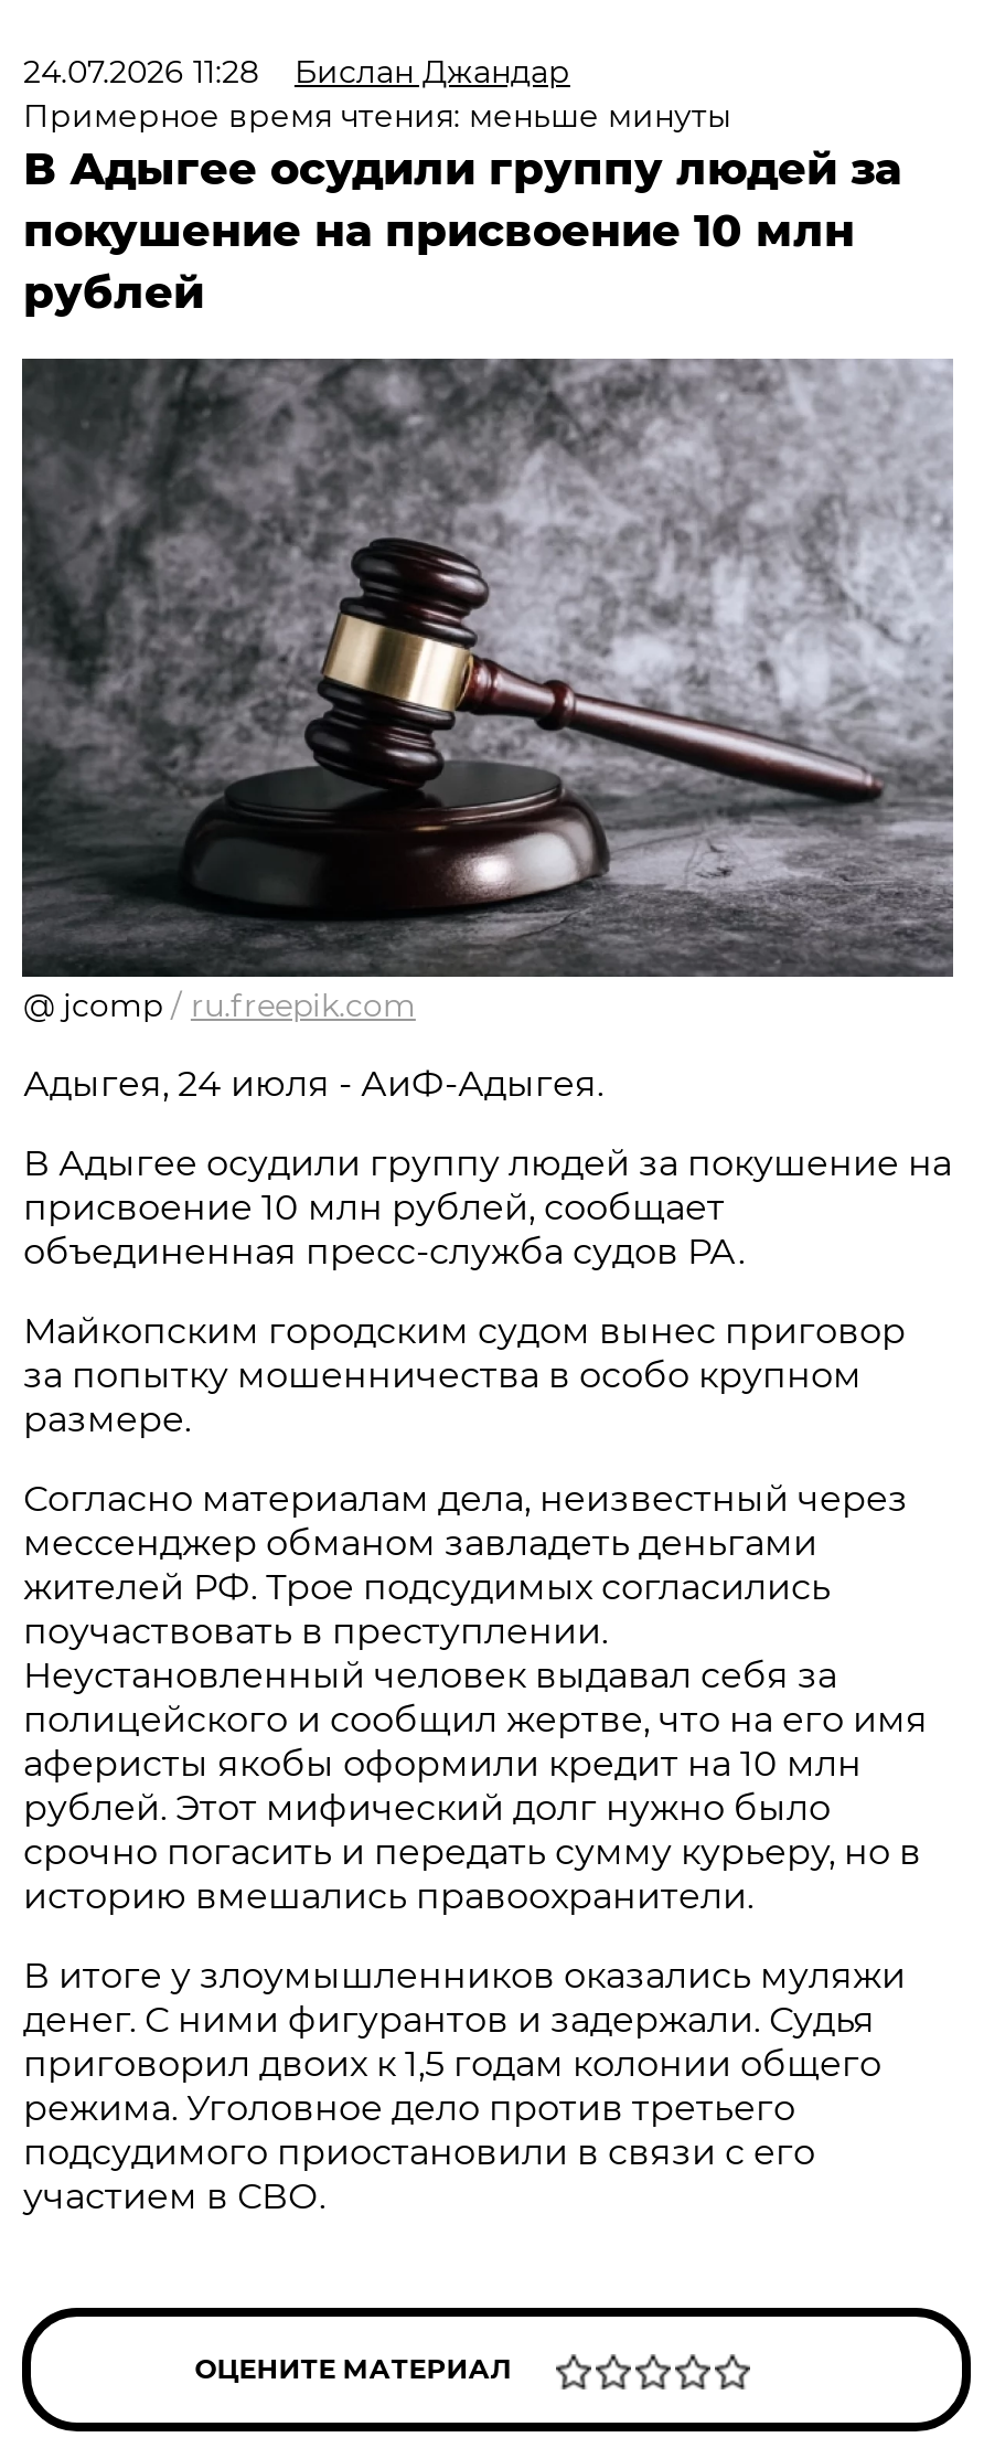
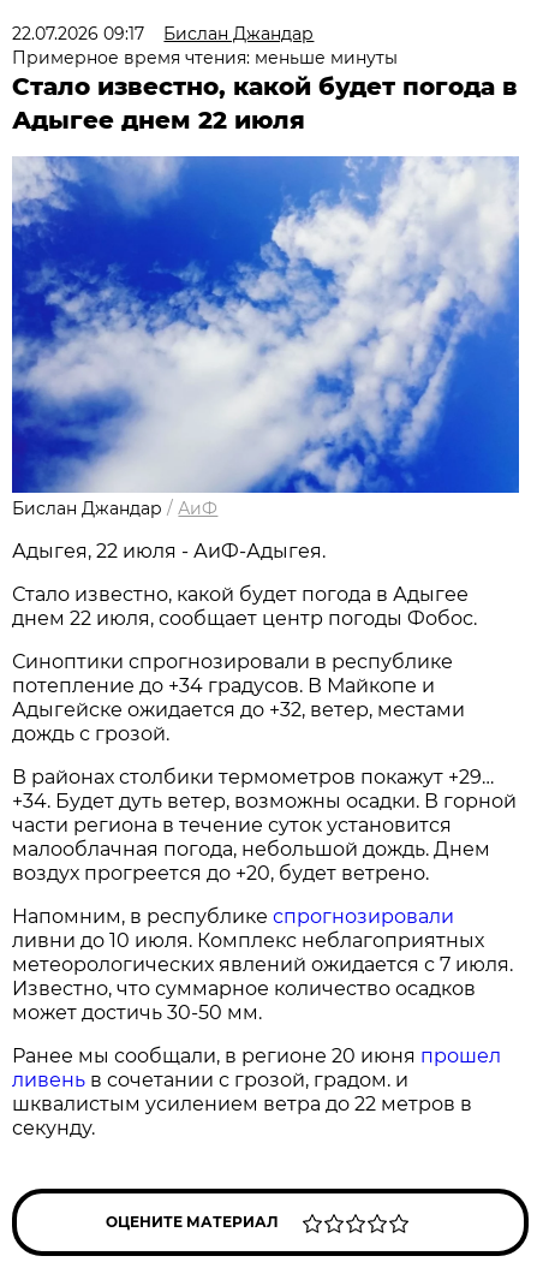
- 24.07.2026 11:28 Бислан Джандар
+ 22.07.2026 09:17 Бислан Джандар

- В Адыгее осудили группу людей за
- покушение на присвоение 10 млн
- рублей
+ Стало известно, какой будет погода в
+ Адыгее днем 22 июля

- [image]
- @ jcomp / ru.freepik.com
- Адыгея, 24 июля - АиФ-Адыгея.
- В Адыгее осудили группу людей за покушение на
- присвоение 10 млн рублей, сообщает
- объединенная пресс-служба судов РА.
- Майкопским городским судом вынес приговор
- за попытку мошенничества в особо крупном
- размере.
- Согласно материалам дела, неизвестный через
- мессенджер обманом завладеть деньгами
- жителей РФ. Трое подсудимых согласились
- поучаствовать в преступлении.
- Неустановленный человек выдавал себя за
- полицейского и сообщил жертве, что на его имя
- аферисты якобы оформили кредит на 10 млн
- рублей. Этот мифический долг нужно было
- срочно погасить и передать сумму курьеру, но в
- историю вмешались правоохранители.
- В итоге у злоумышленников оказались муляжи
- денег. С ними фигурантов и задержали. Судья
- приговорил двоих к 1,5 годам колонии общего
- режима. Уголовное дело против третьего
- подсудимого приостановили в связи с его
- участием в СВО.
+ [image]
+ Бислан Джандар / АиФ
+ Адыгея, 22 июля - АиФ-Адыгея.
+ Стало известно, какой будет погода в Адыгее
+ днем 22 июля, сообщает центр погоды Фобос.
+ Синоптики спрогнозировали в республике
+ потепление до +34 градусов. В Майкопе и
+ Адыгейске ожидается до +32, ветер, местами
+ дождь с грозой.
+ В районах столбики термометров покажут +29…
+ +34. Будет дуть ветер, возможны осадки. В горной
+ части региона в течение суток установится
+ малооблачная погода, небольшой дождь. Днем
+ воздух прогреется до +20, будет ветрено.
+ Напомним, в республике спрогнозировали
+ ливни до 10 июля. Комплекс неблагоприятных
+ метеорологических явлений ожидается с 7 июля.
+ Известно, что суммарное количество осадков
+ может достичь 30-50 мм.
+ Ранее мы сообщали, в регионе 20 июня прошел
+ ливень в сочетании с грозой, градом. и
+ шквалистым усилением ветра до 22 метров в
+ секунду.
